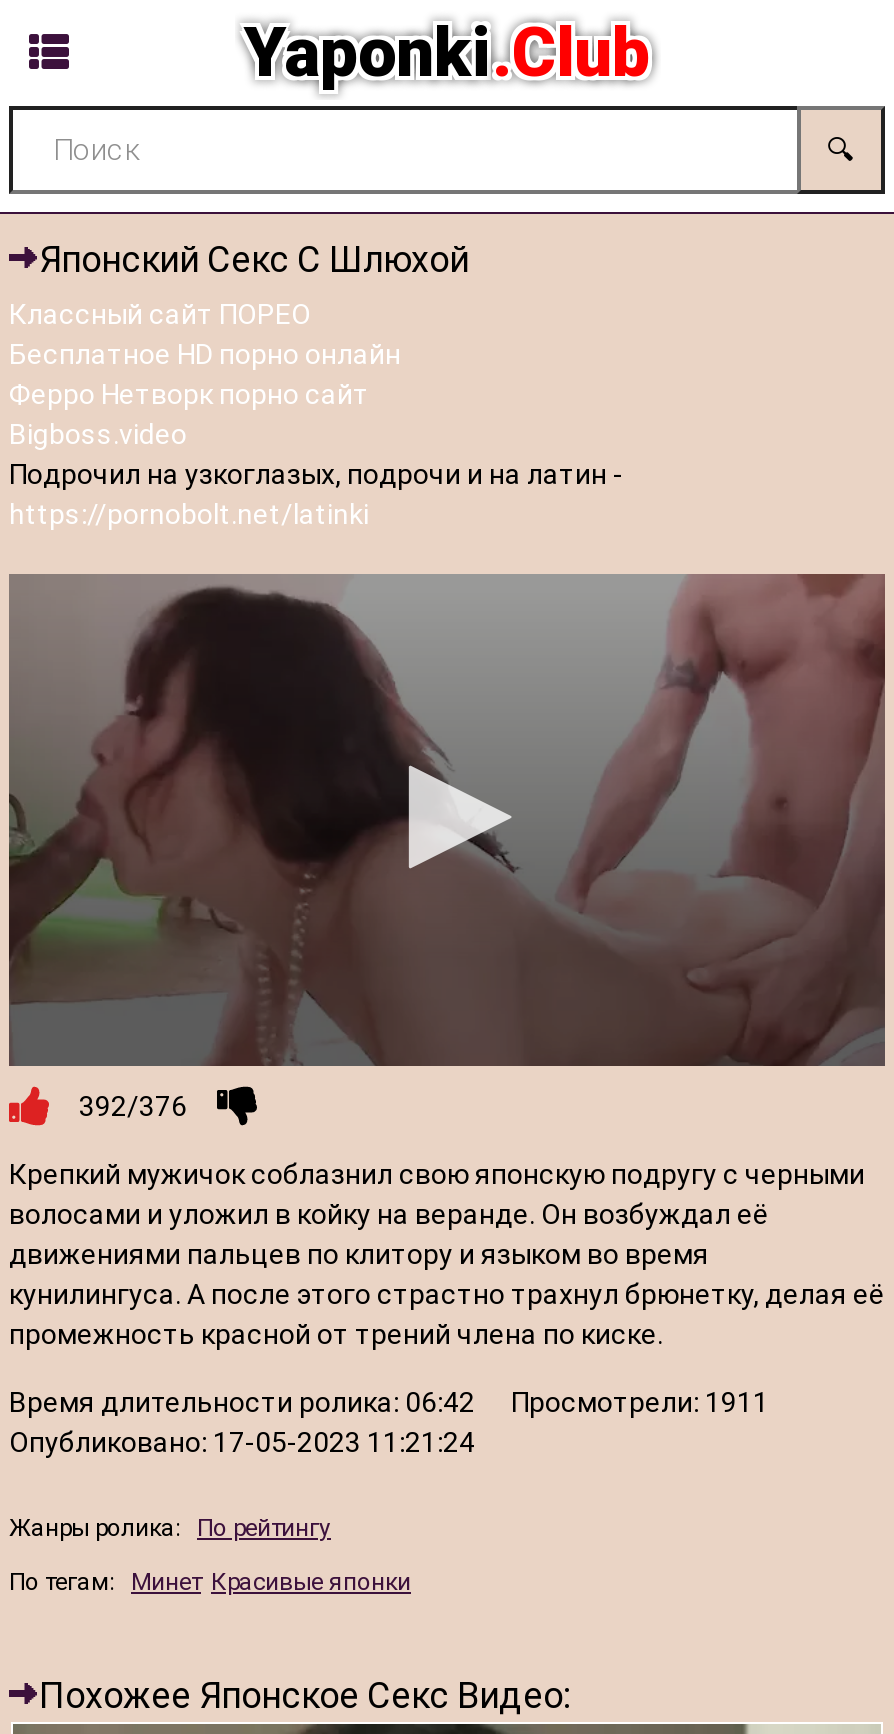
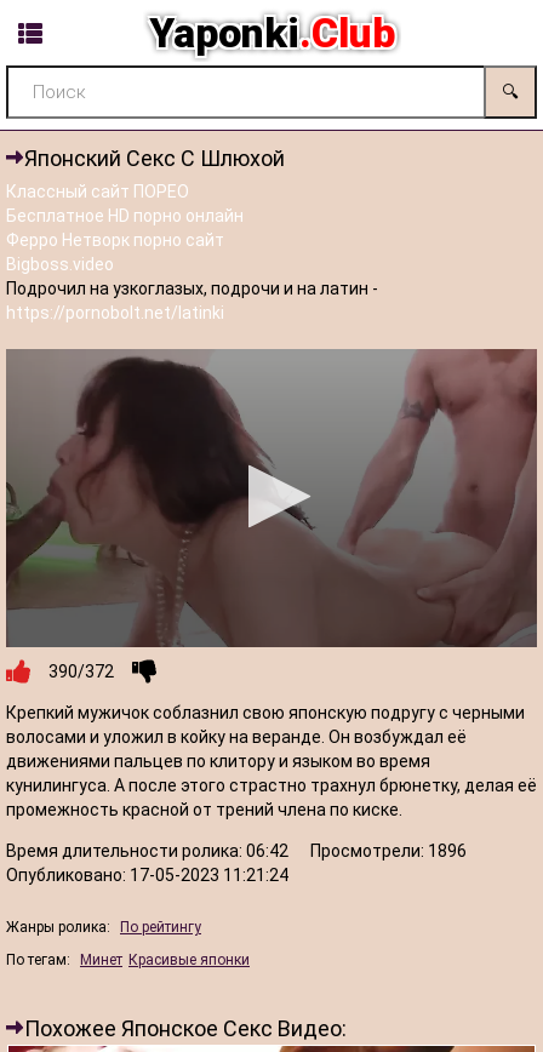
- 392/376
+ 390/372

- Время длительности ролика: 06:42 Просмотрели: 1911
+ Время длительности ролика: 06:42 Просмотрели: 1896
